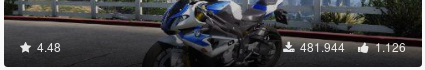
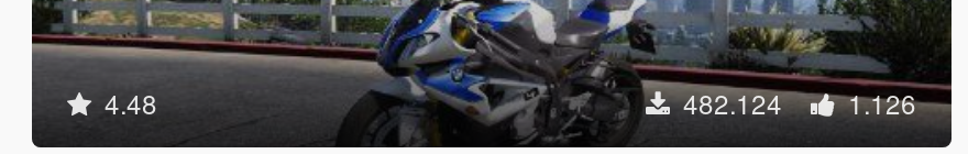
- 481.944 1.126
+ 482.124 1.126
